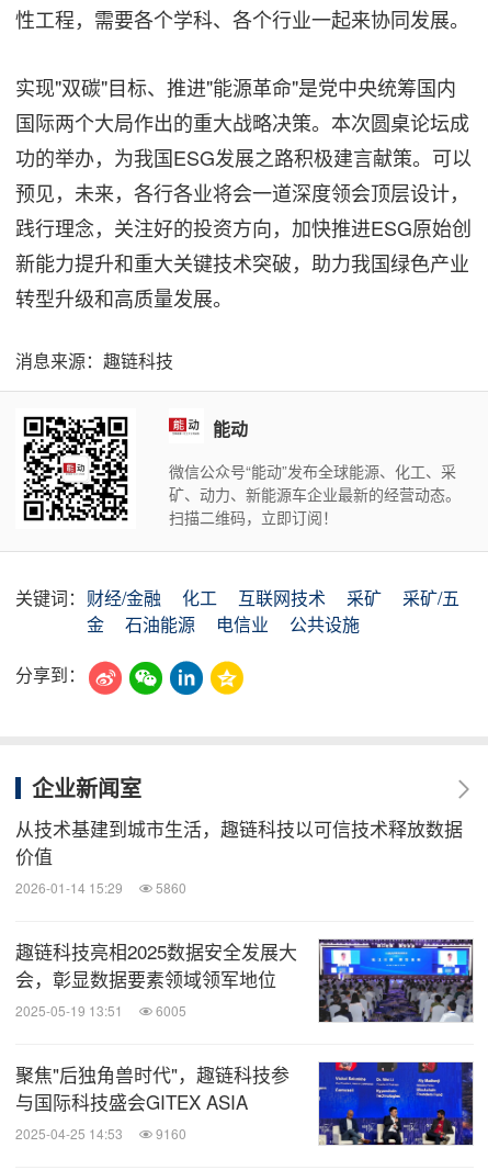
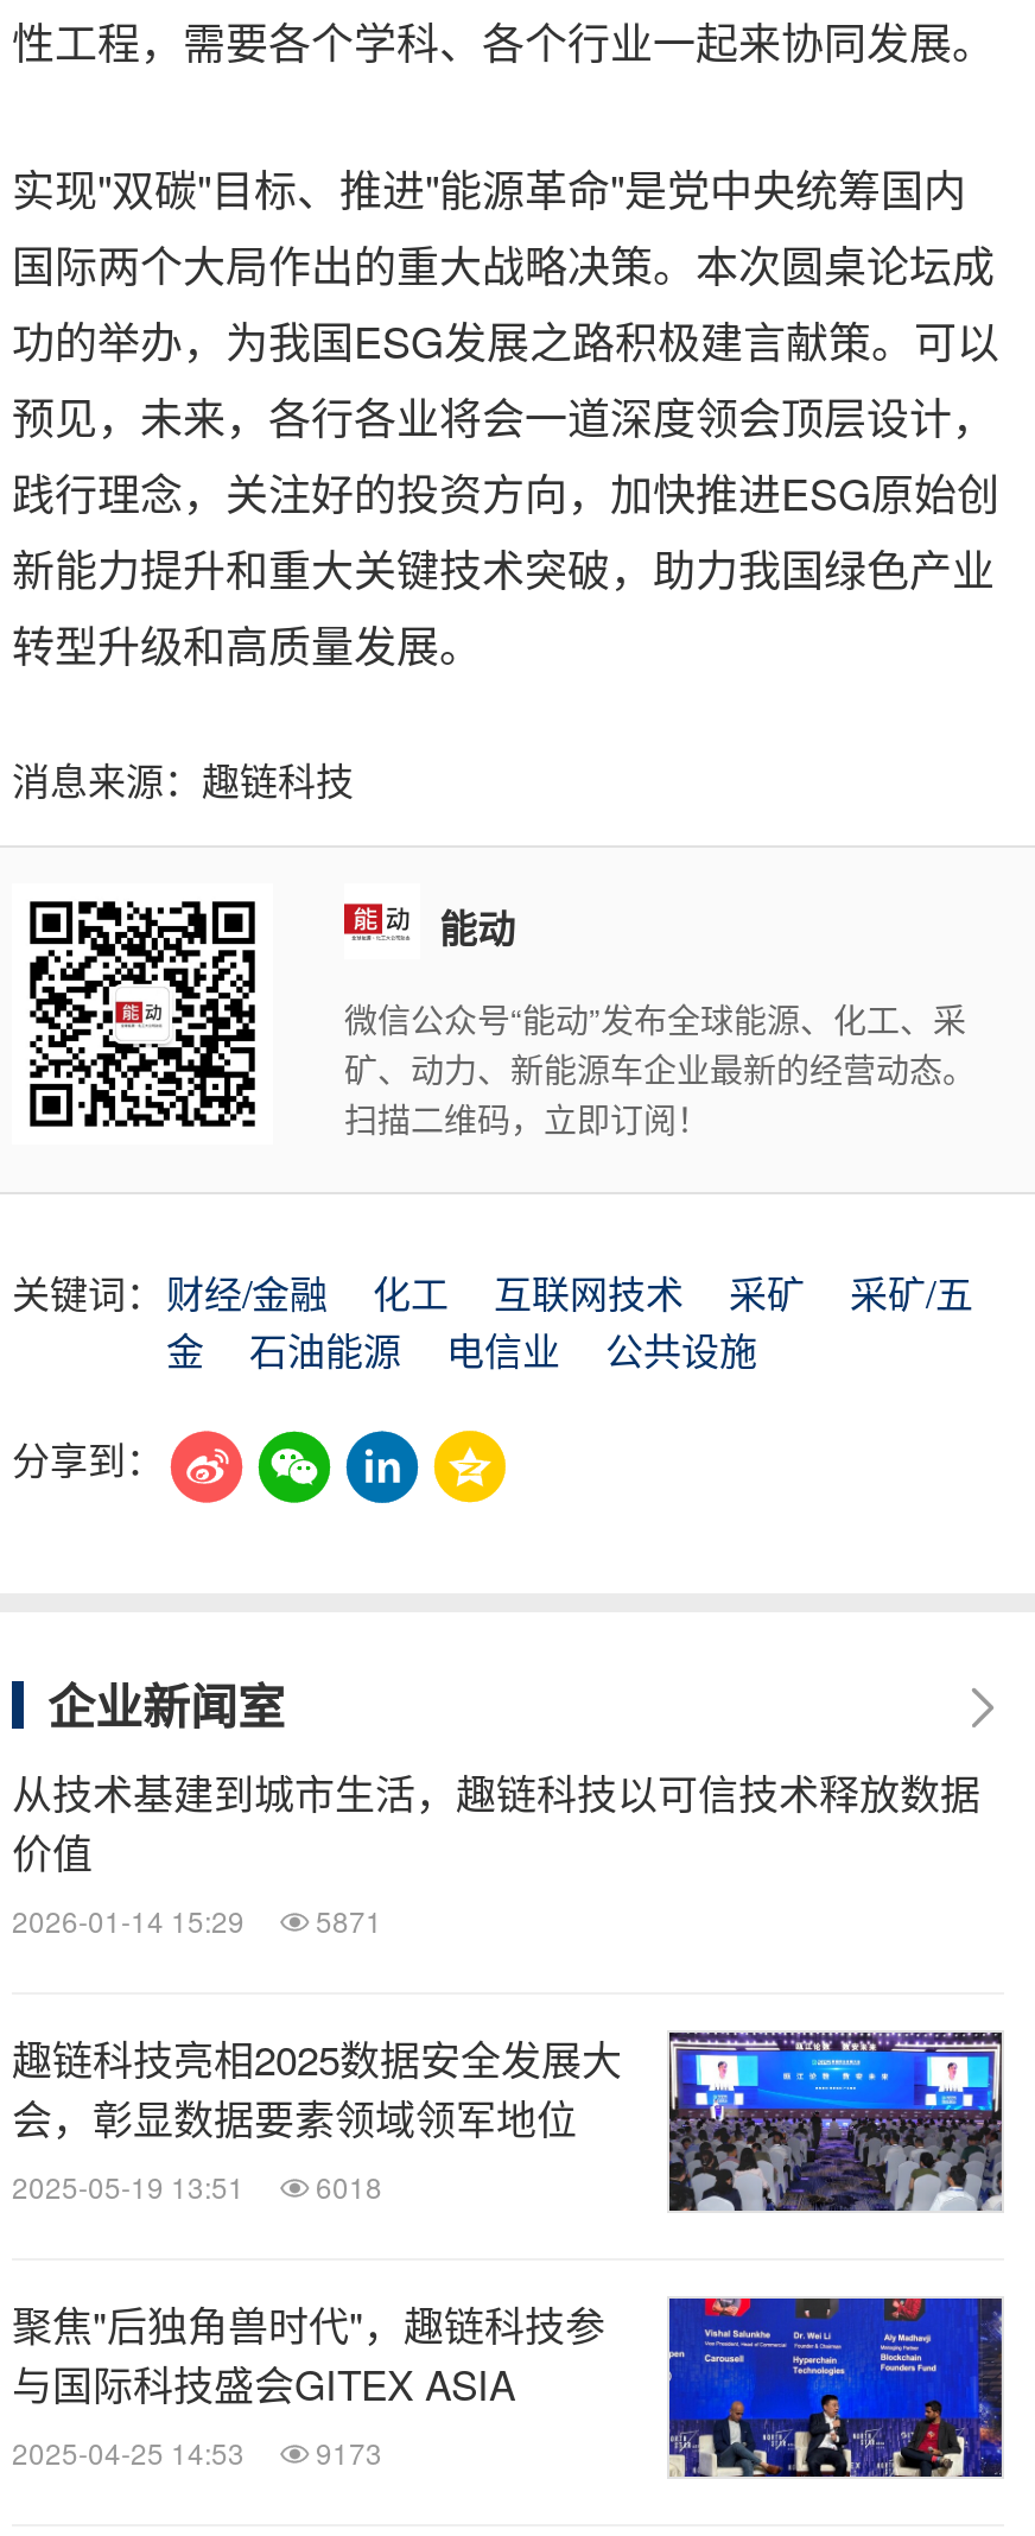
- 2026-01-14 15:29 5860
+ 2026-01-14 15:29 5871

- 2025-05-19 13:51 6005
+ 2025-05-19 13:51 6018

- 2025-04-25 14:53 9160
+ 2025-04-25 14:53 9173
